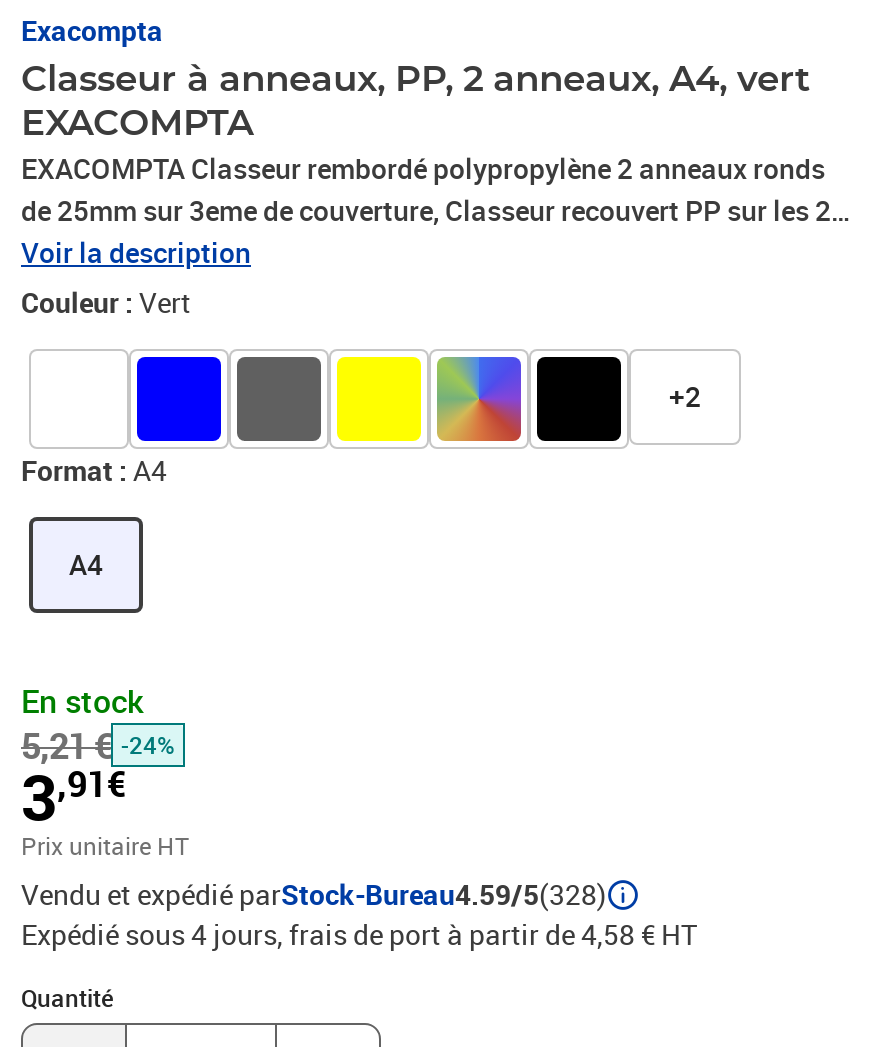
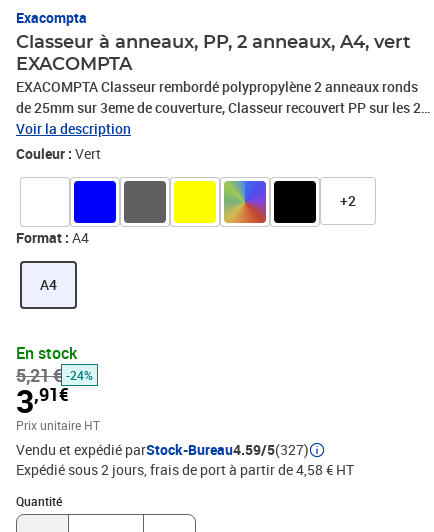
- Vendu et expédié parStock-Bureau4.59/5(328)
+ Vendu et expédié parStock-Bureau4.59/5(327)

- Expédié sous 4 jours, frais de port à partir de 4,58 € HT
+ Expédié sous 2 jours, frais de port à partir de 4,58 € HT
